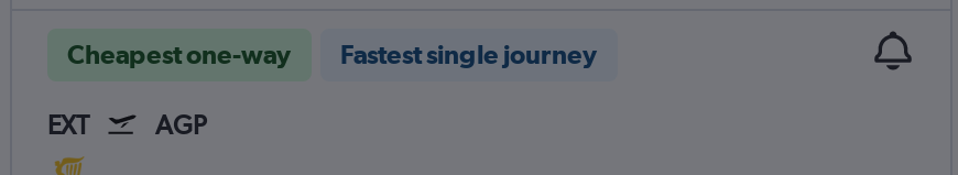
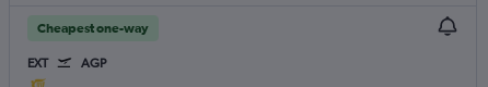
- Fastest single journey
